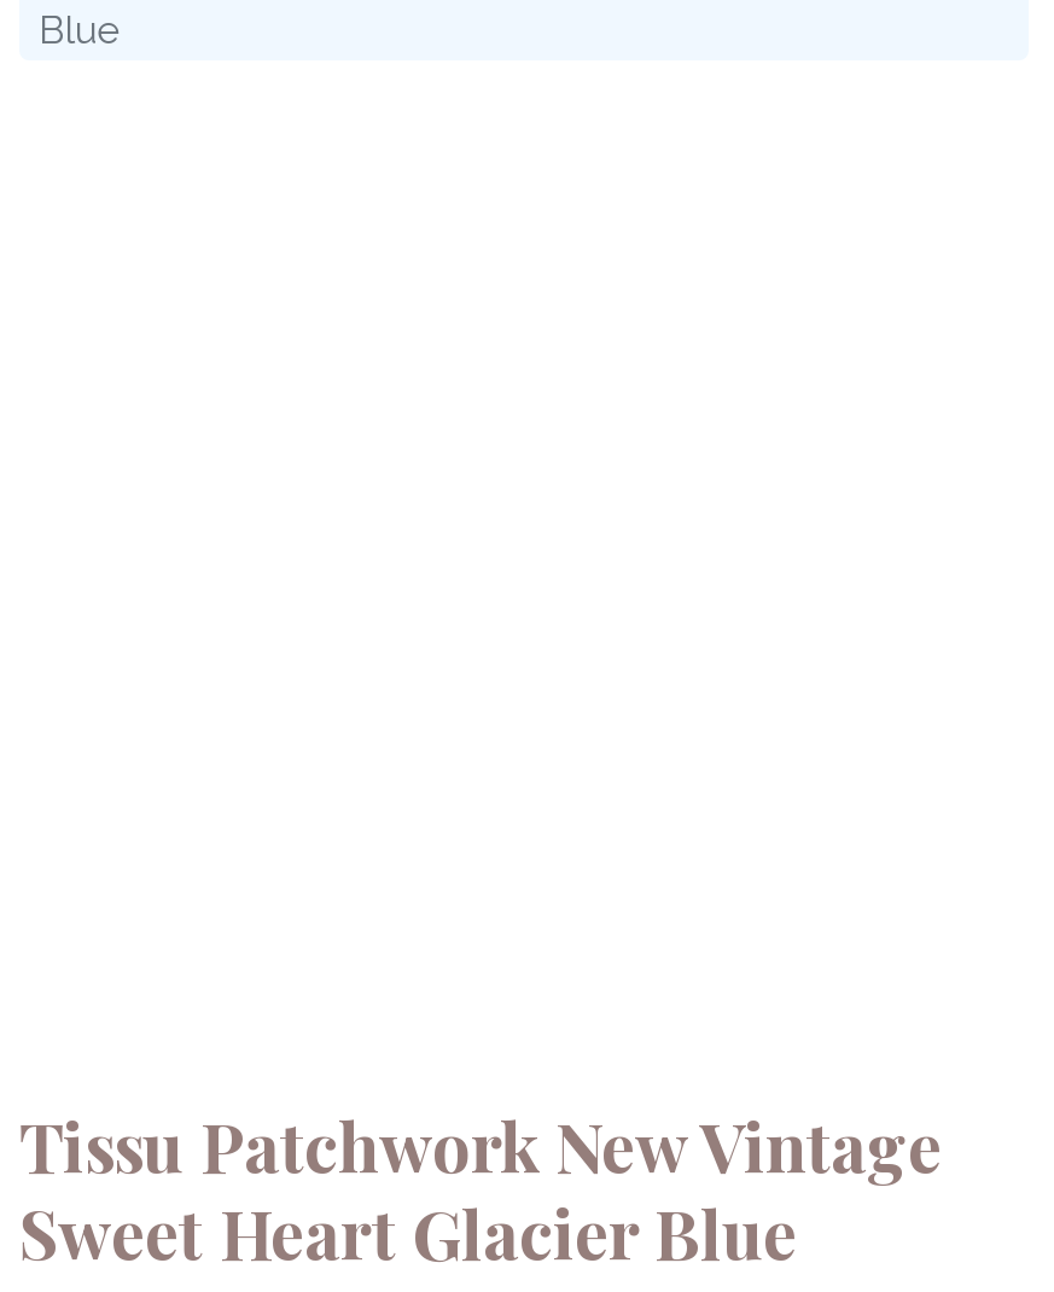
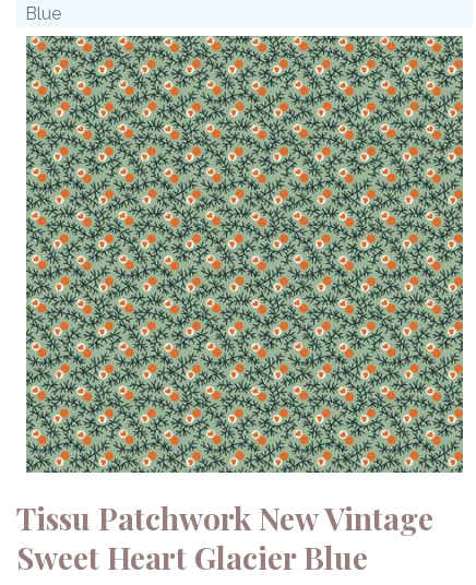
+ [image]
